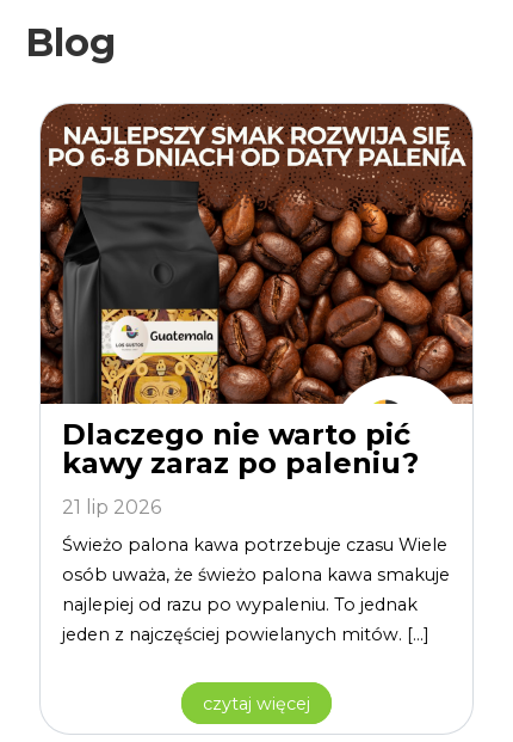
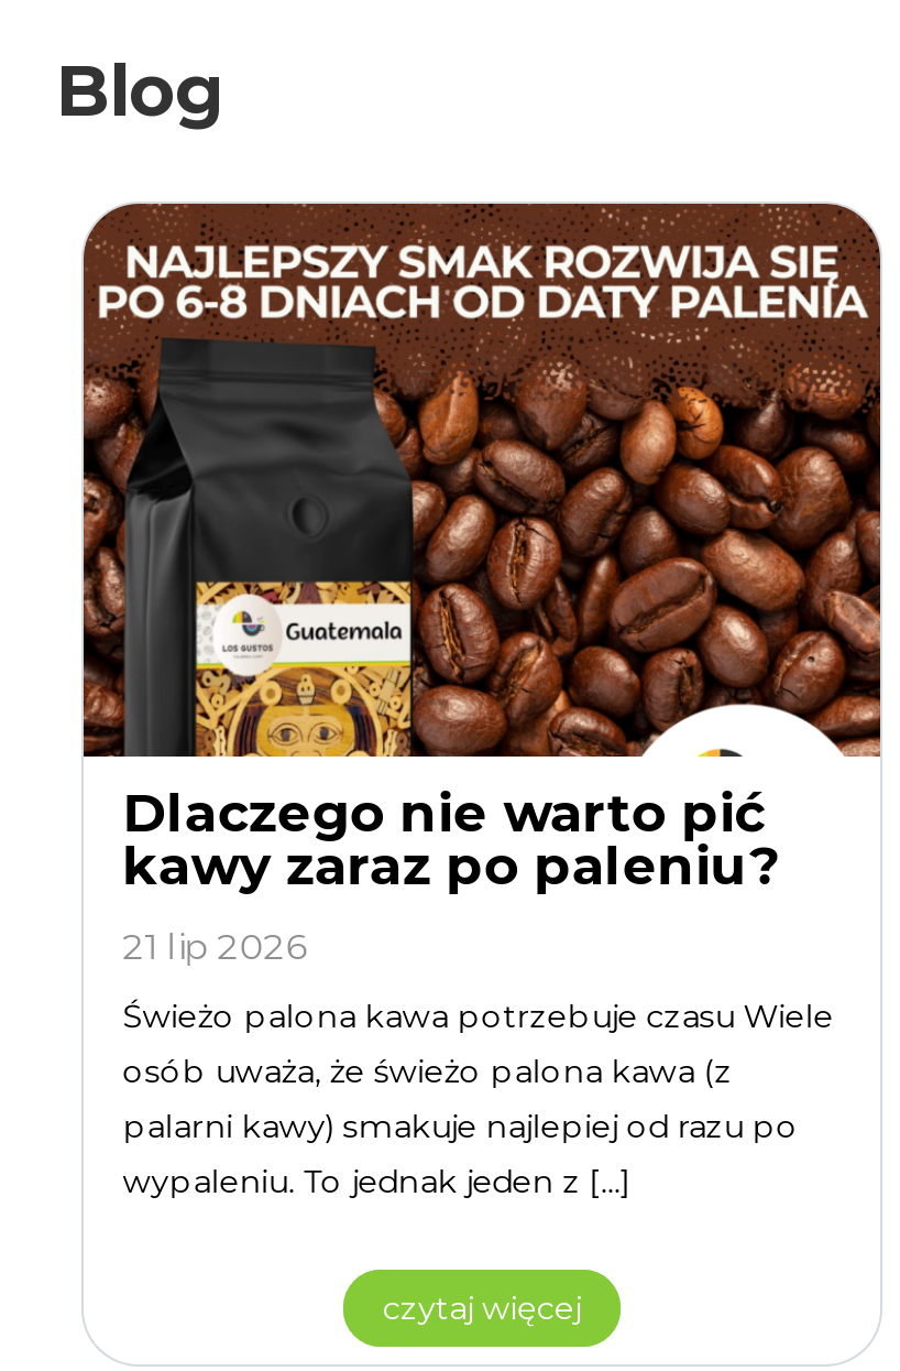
- osób uważa, że świeżo palona kawa smakuje
- najlepiej od razu po wypaleniu. To jednak
- jeden z najczęściej powielanych mitów. […]
+ osób uważa, że świeżo palona kawa (z
+ palarni kawy) smakuje najlepiej od razu po
+ wypaleniu. To jednak jeden z […]
